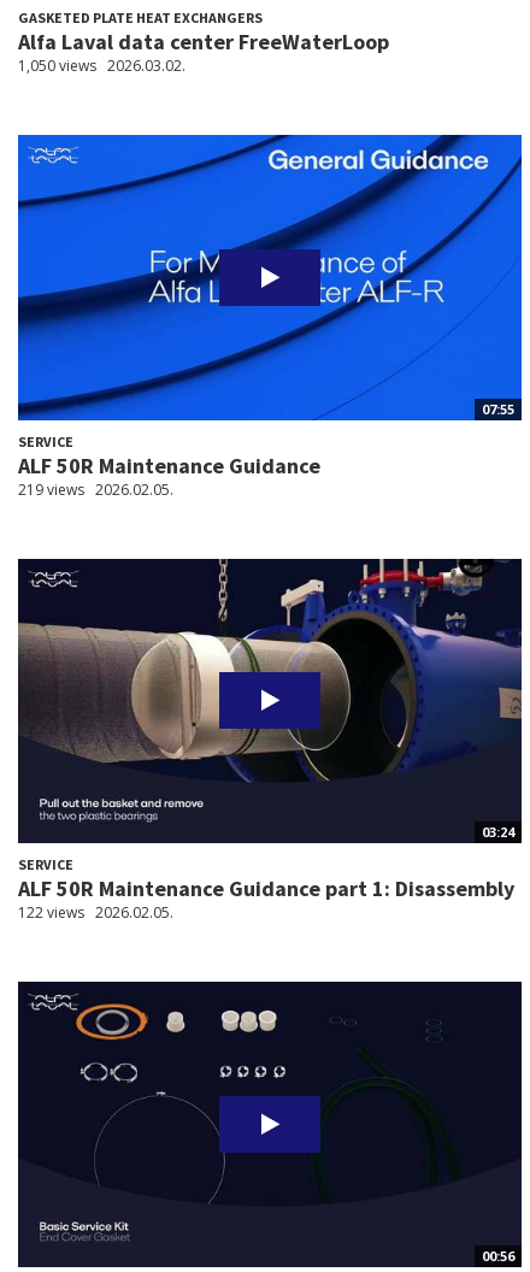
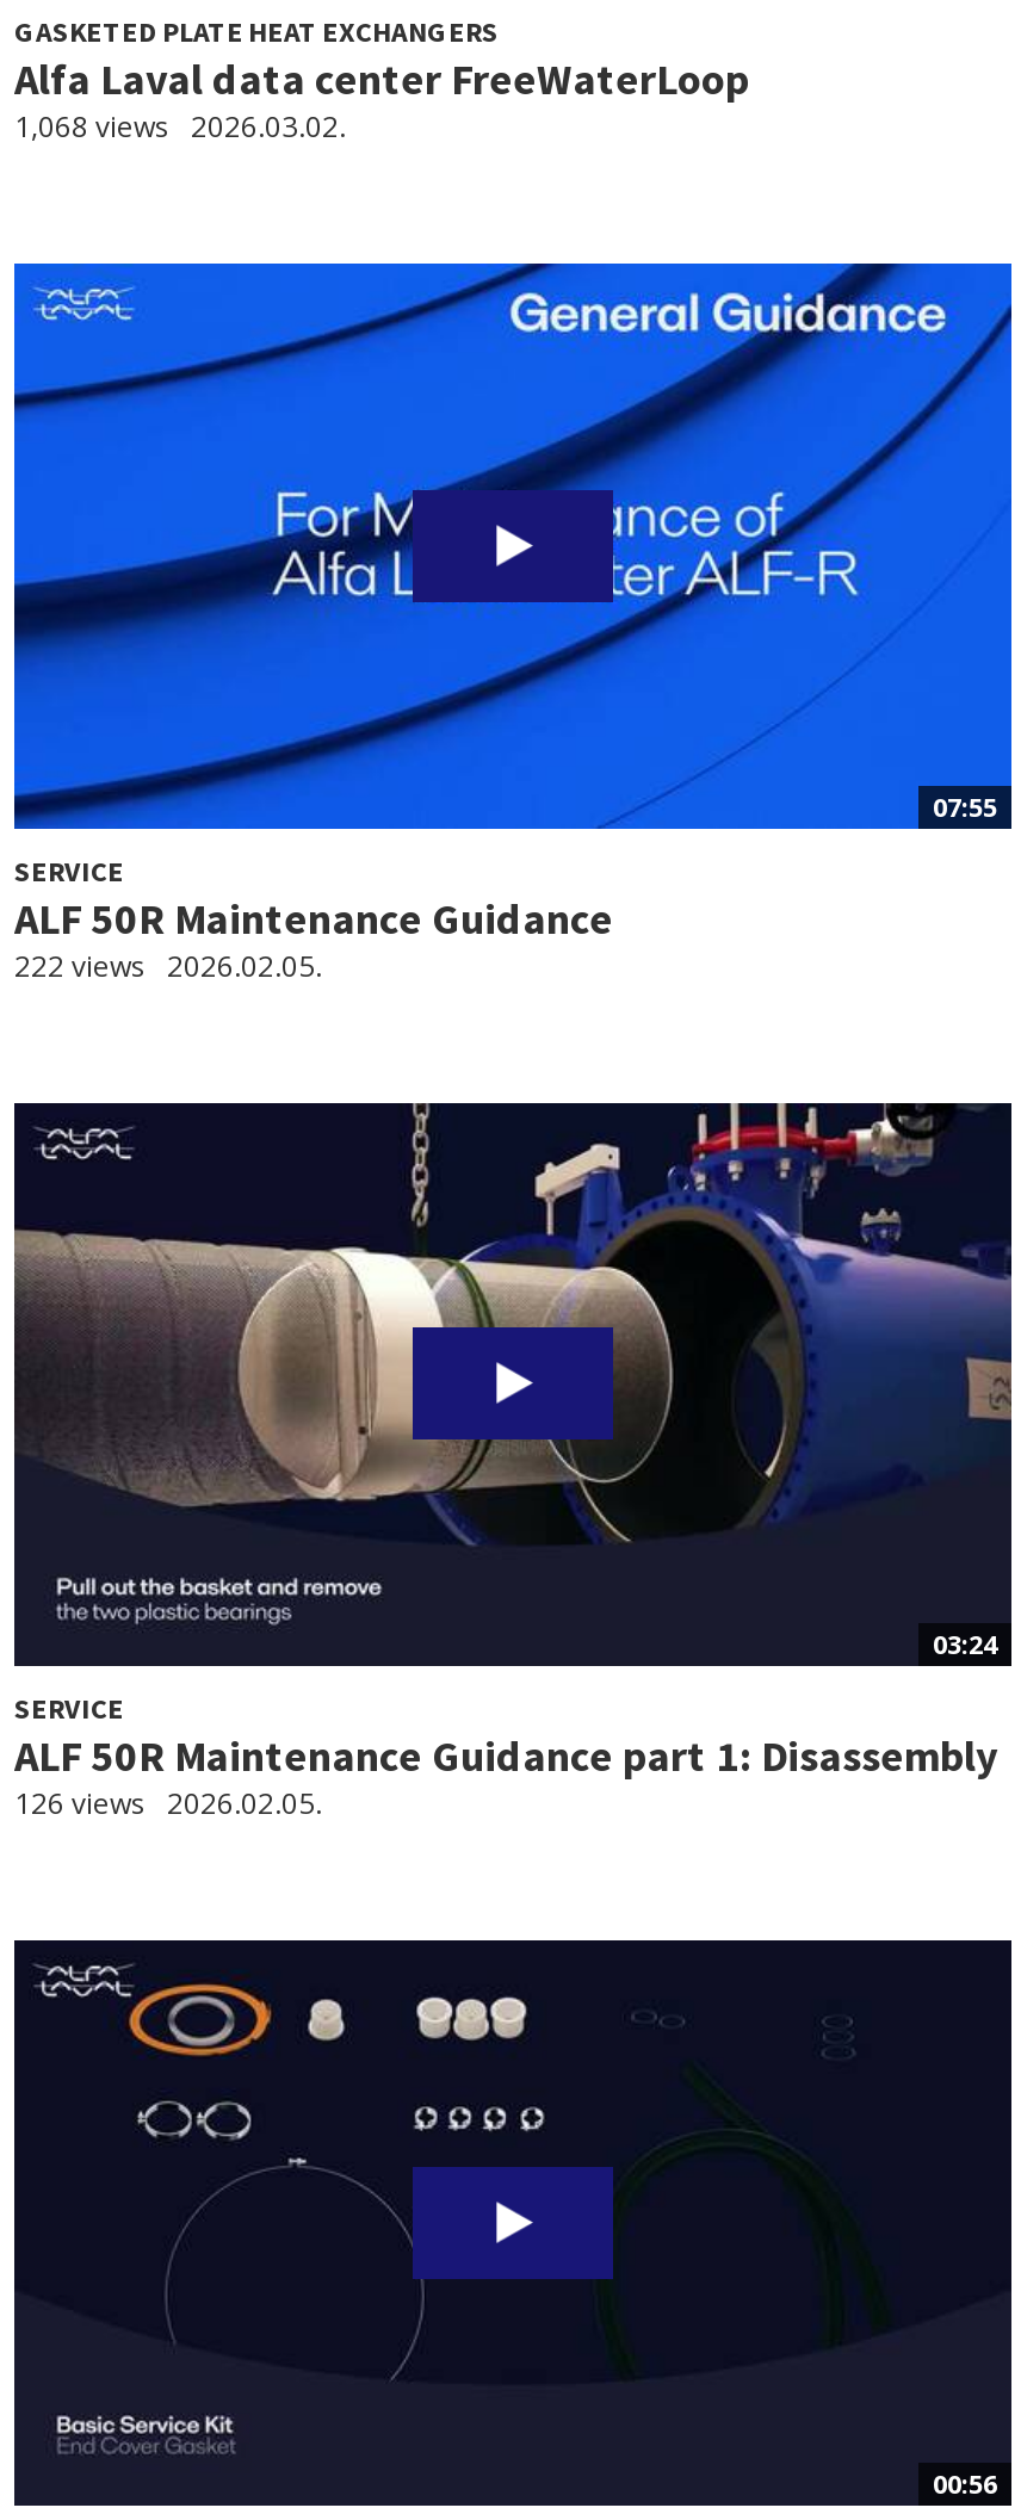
- 1,050 views 2026.03.02.
+ 1,068 views 2026.03.02.

- 219 views 2026.02.05.
+ 222 views 2026.02.05.

- 122 views 2026.02.05.
+ 126 views 2026.02.05.
